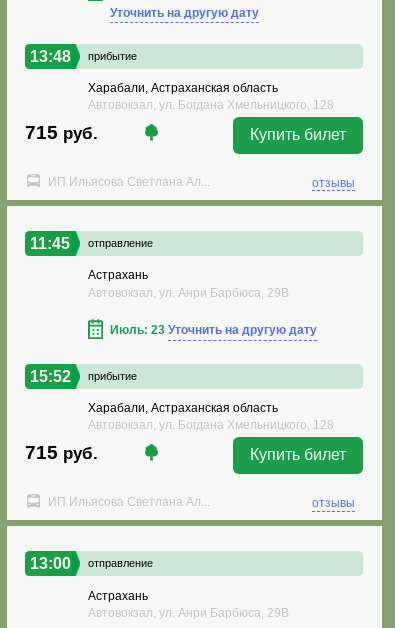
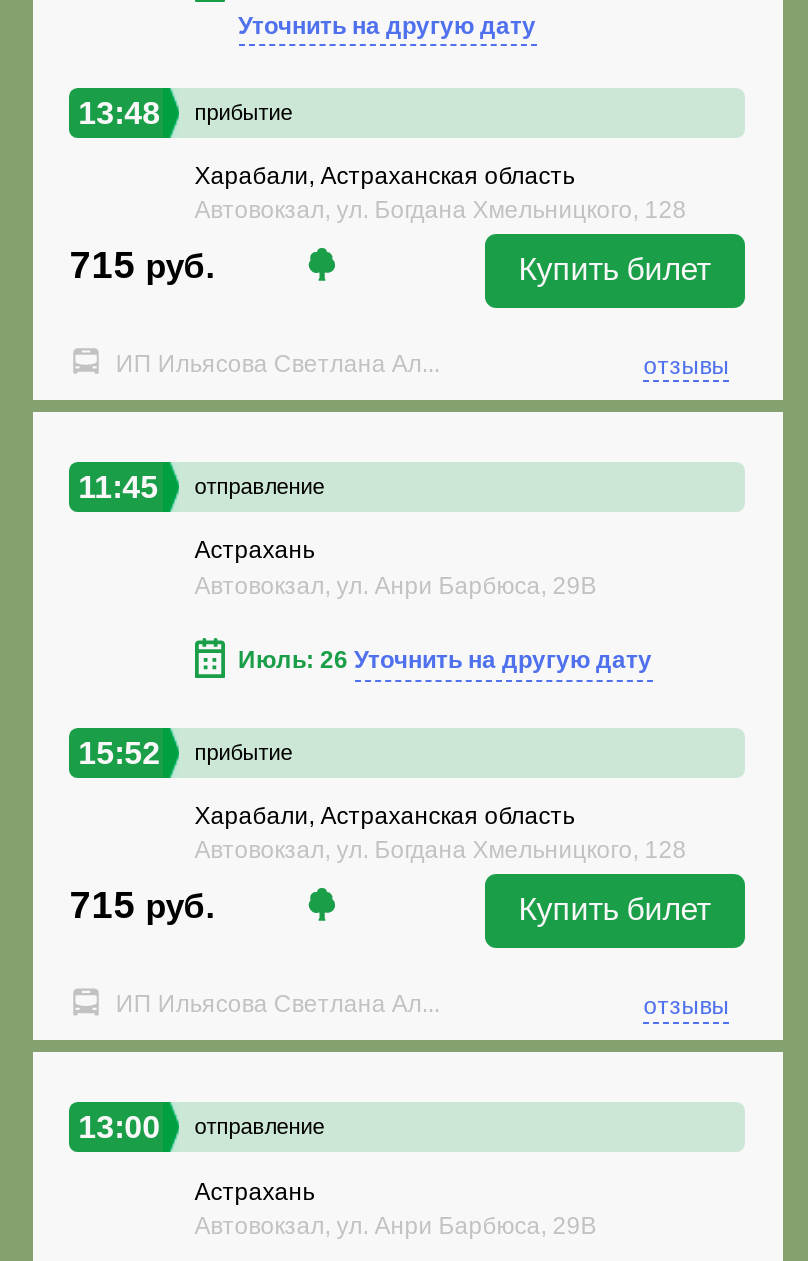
- Июль: 23 Уточнить на другую дату
+ Июль: 26 Уточнить на другую дату
